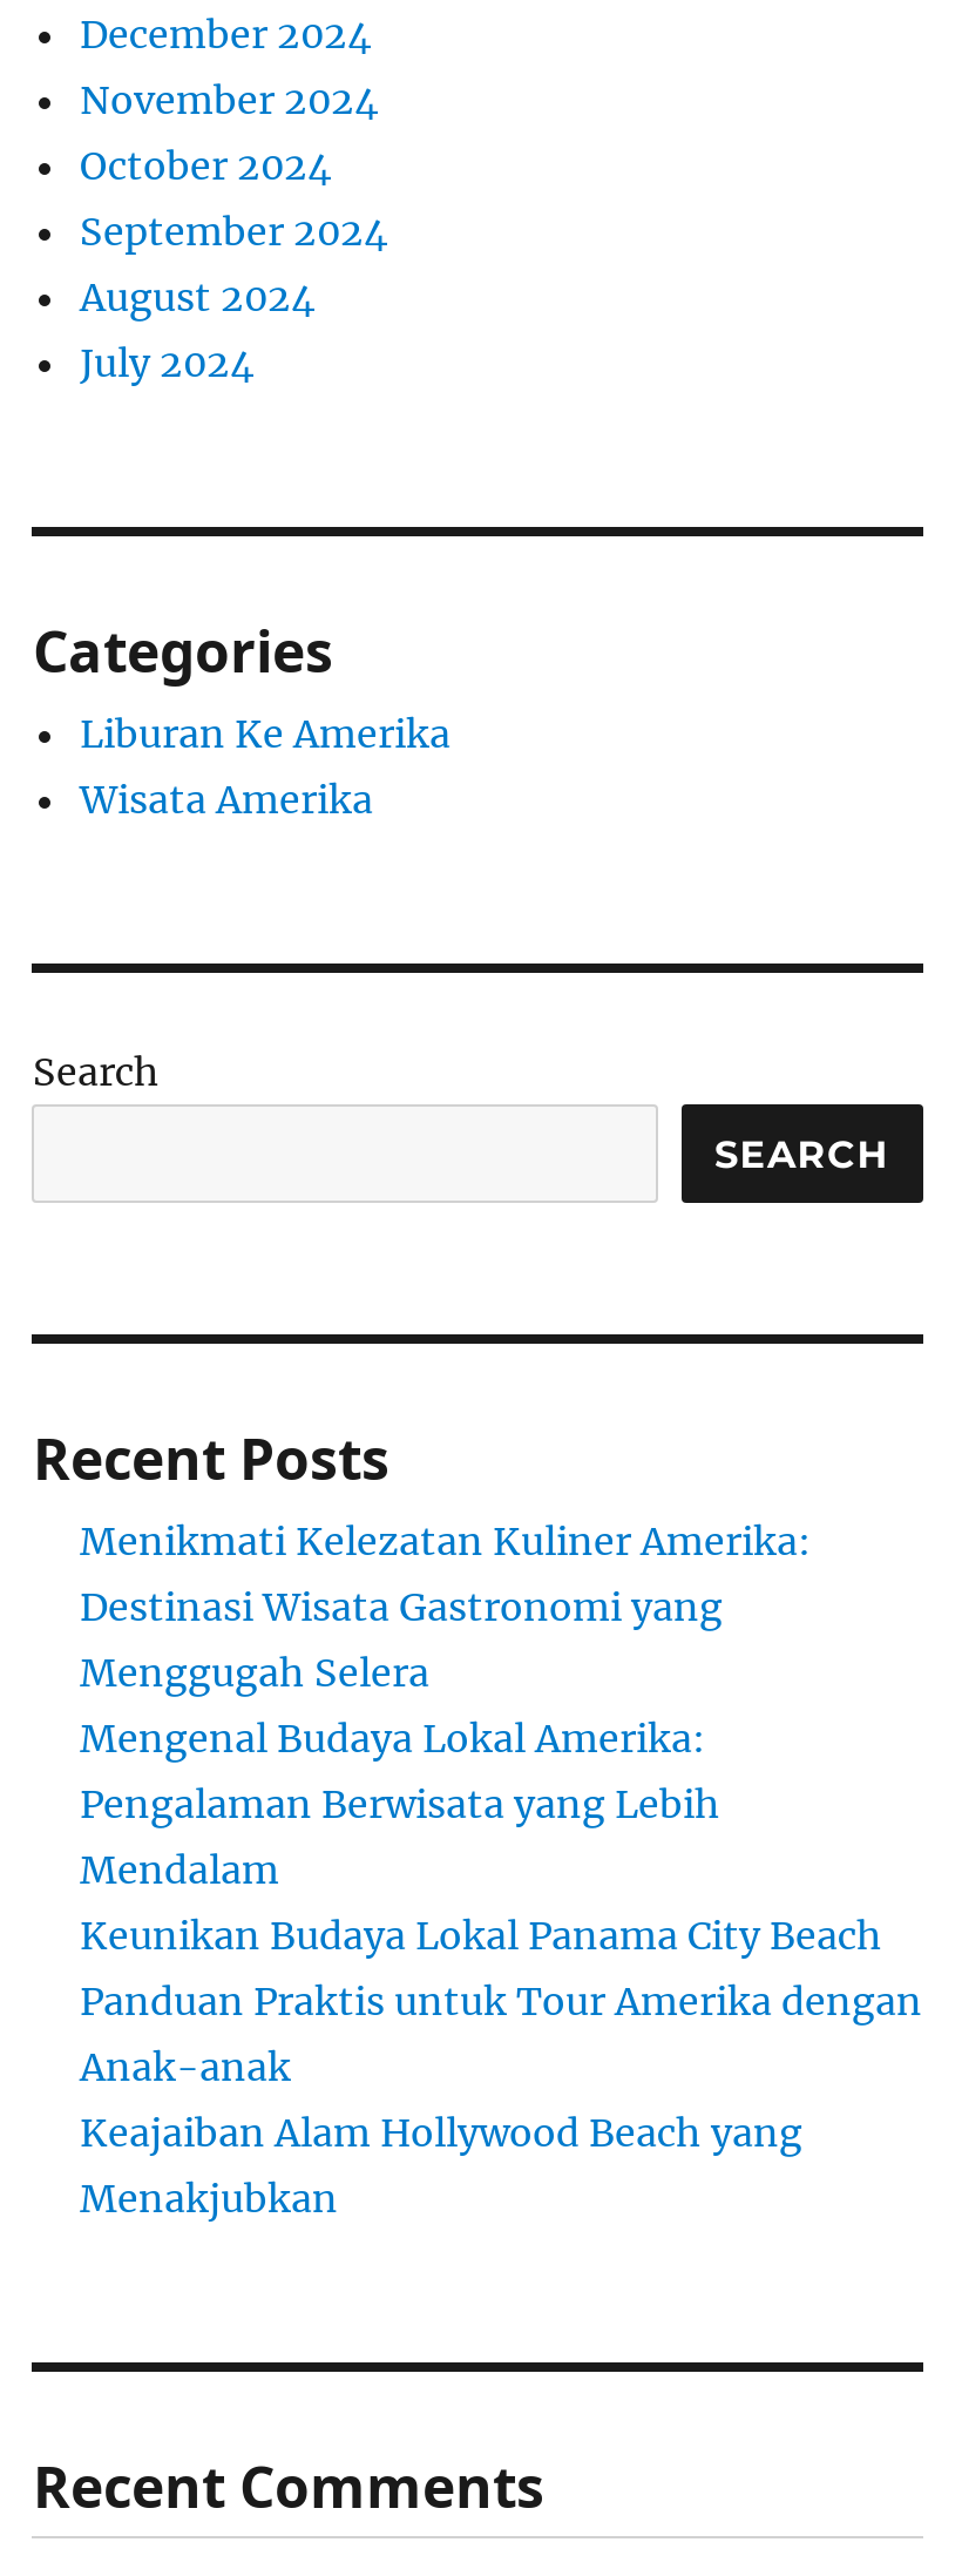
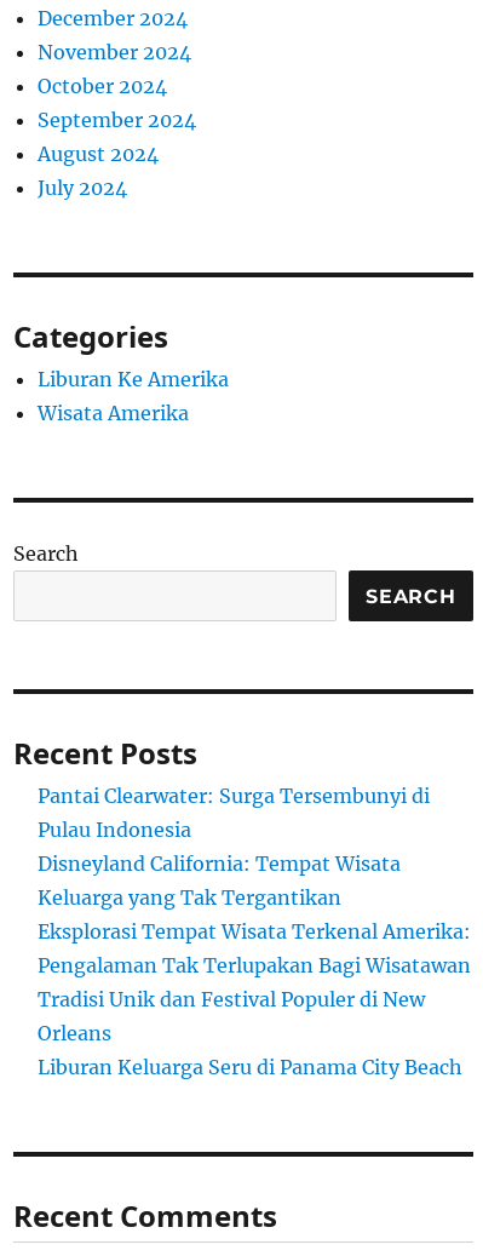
- Menikmati Kelezatan Kuliner Amerika:
- Destinasi Wisata Gastronomi yang
- Menggugah Selera
- Mengenal Budaya Lokal Amerika:
- Pengalaman Berwisata yang Lebih
- Mendalam
- Keunikan Budaya Lokal Panama City Beach
- Panduan Praktis untuk Tour Amerika dengan
- Anak-anak
- Keajaiban Alam Hollywood Beach yang
- Menakjubkan
+ Pantai Clearwater: Surga Tersembunyi di
+ Pulau Indonesia
+ Disneyland California: Tempat Wisata
+ Keluarga yang Tak Tergantikan
+ Eksplorasi Tempat Wisata Terkenal Amerika:
+ Pengalaman Tak Terlupakan Bagi Wisatawan
+ Tradisi Unik dan Festival Populer di New
+ Orleans
+ Liburan Keluarga Seru di Panama City Beach
